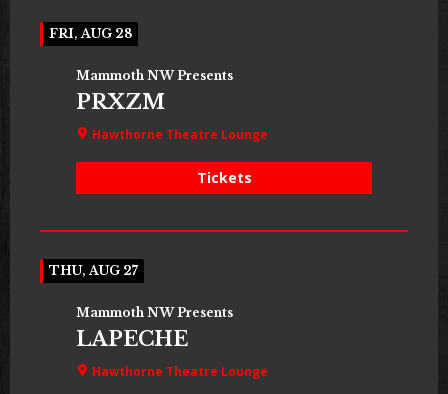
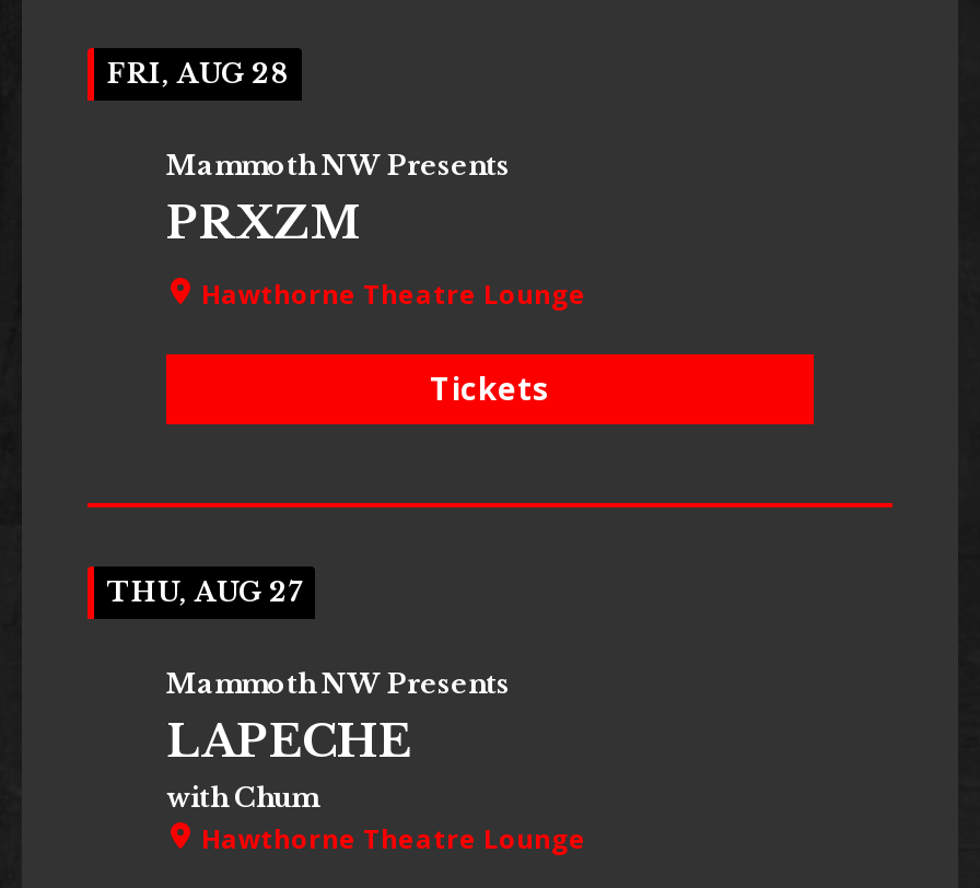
+ with Chum
